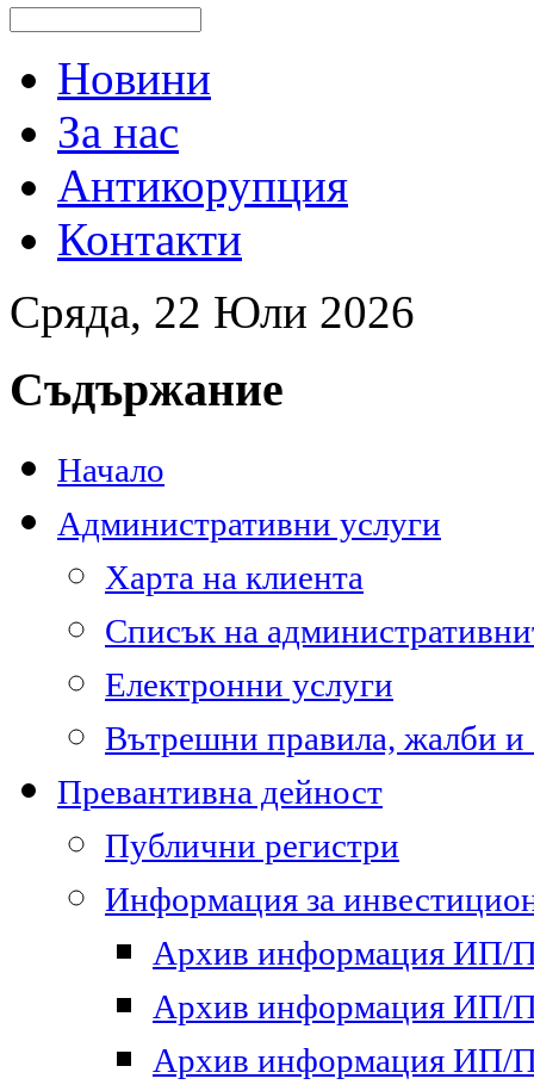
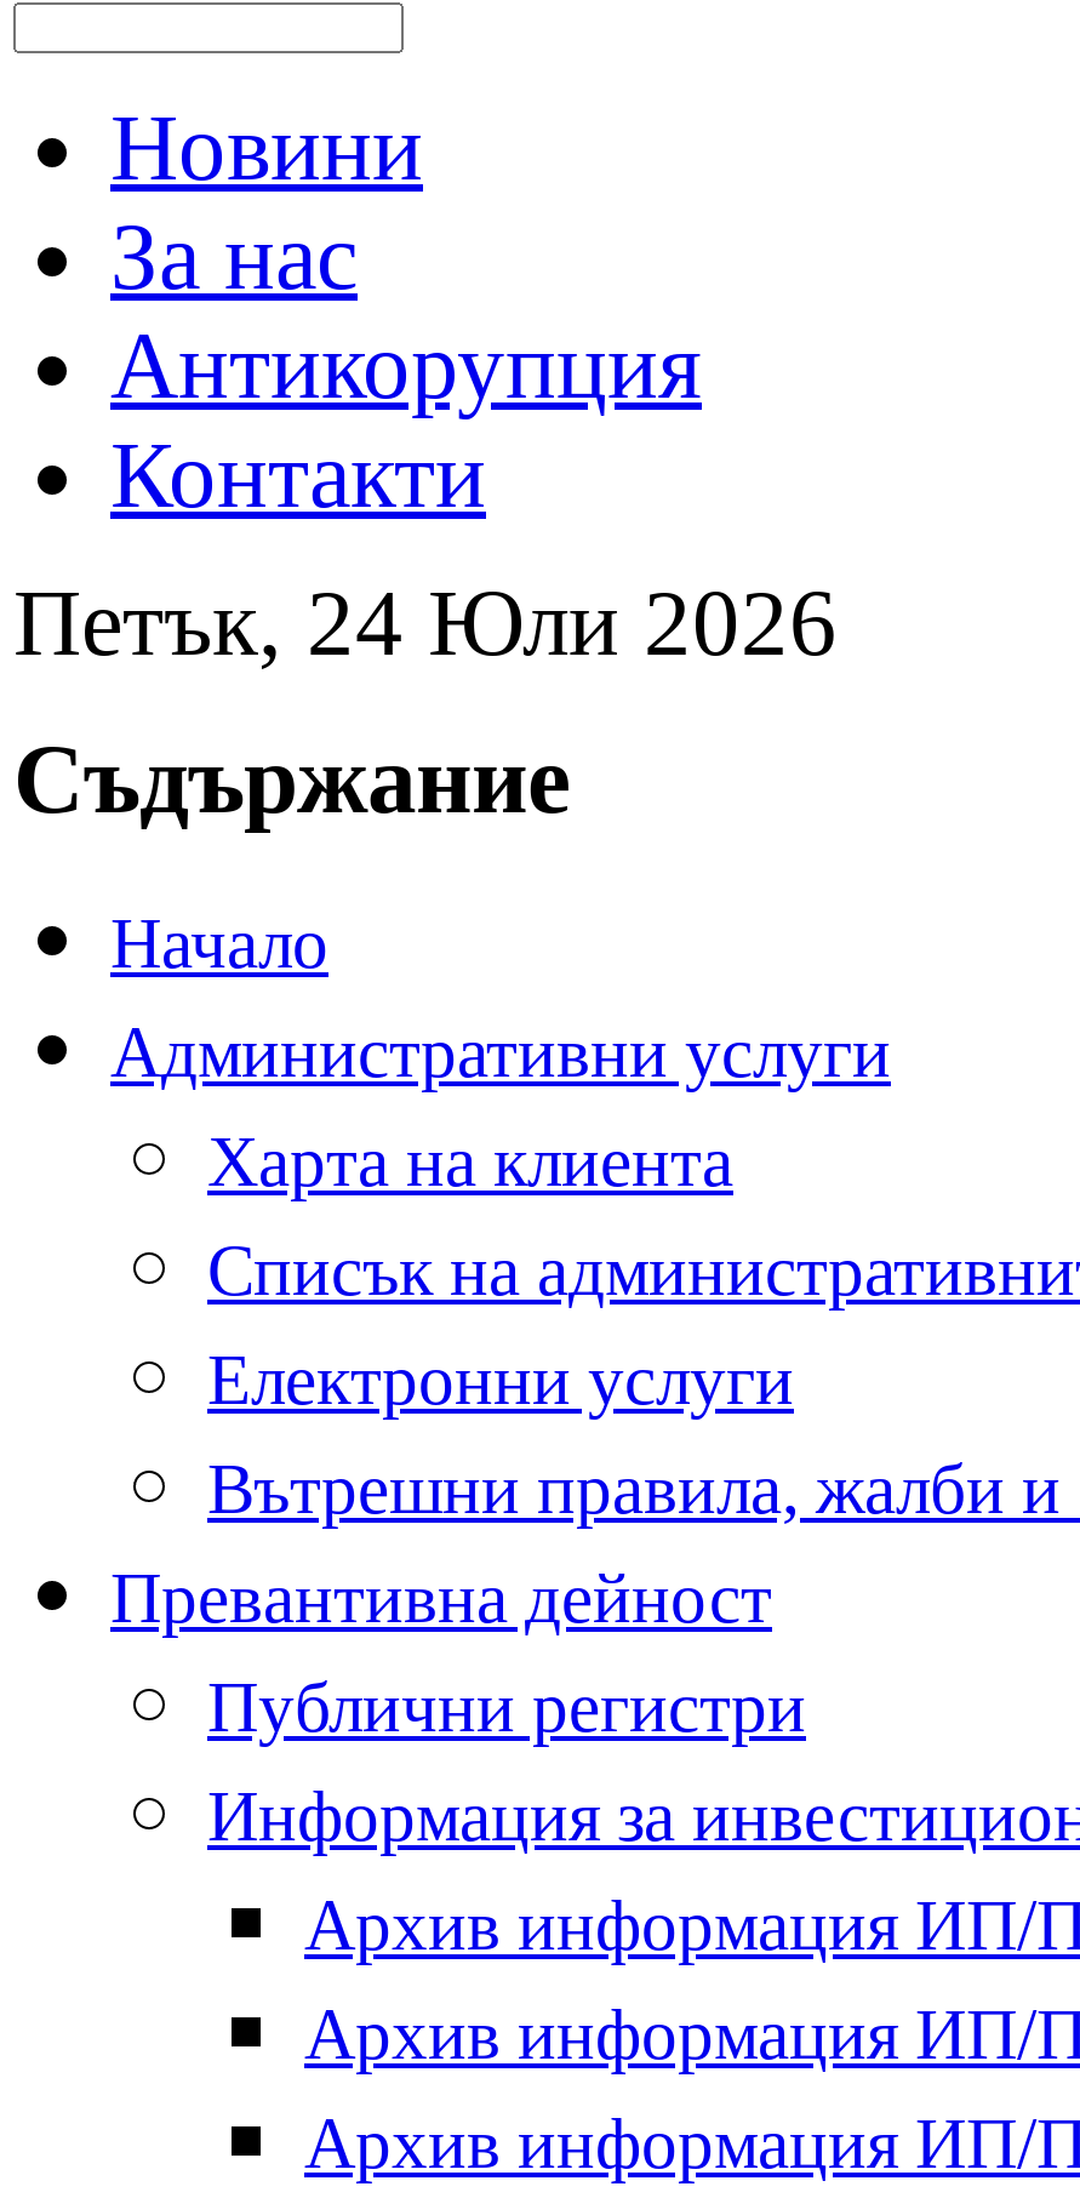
- Сряда, 22 Юли 2026
+ Петък, 24 Юли 2026
